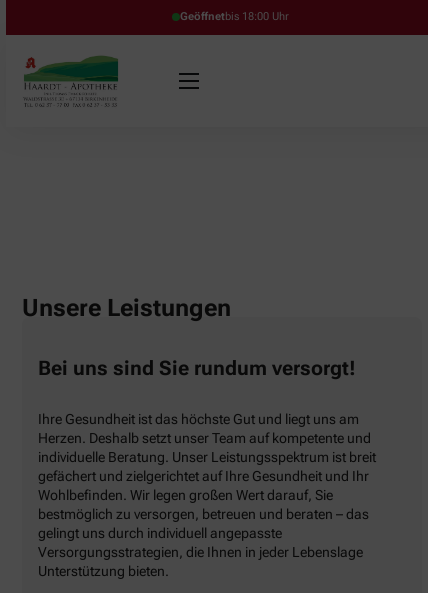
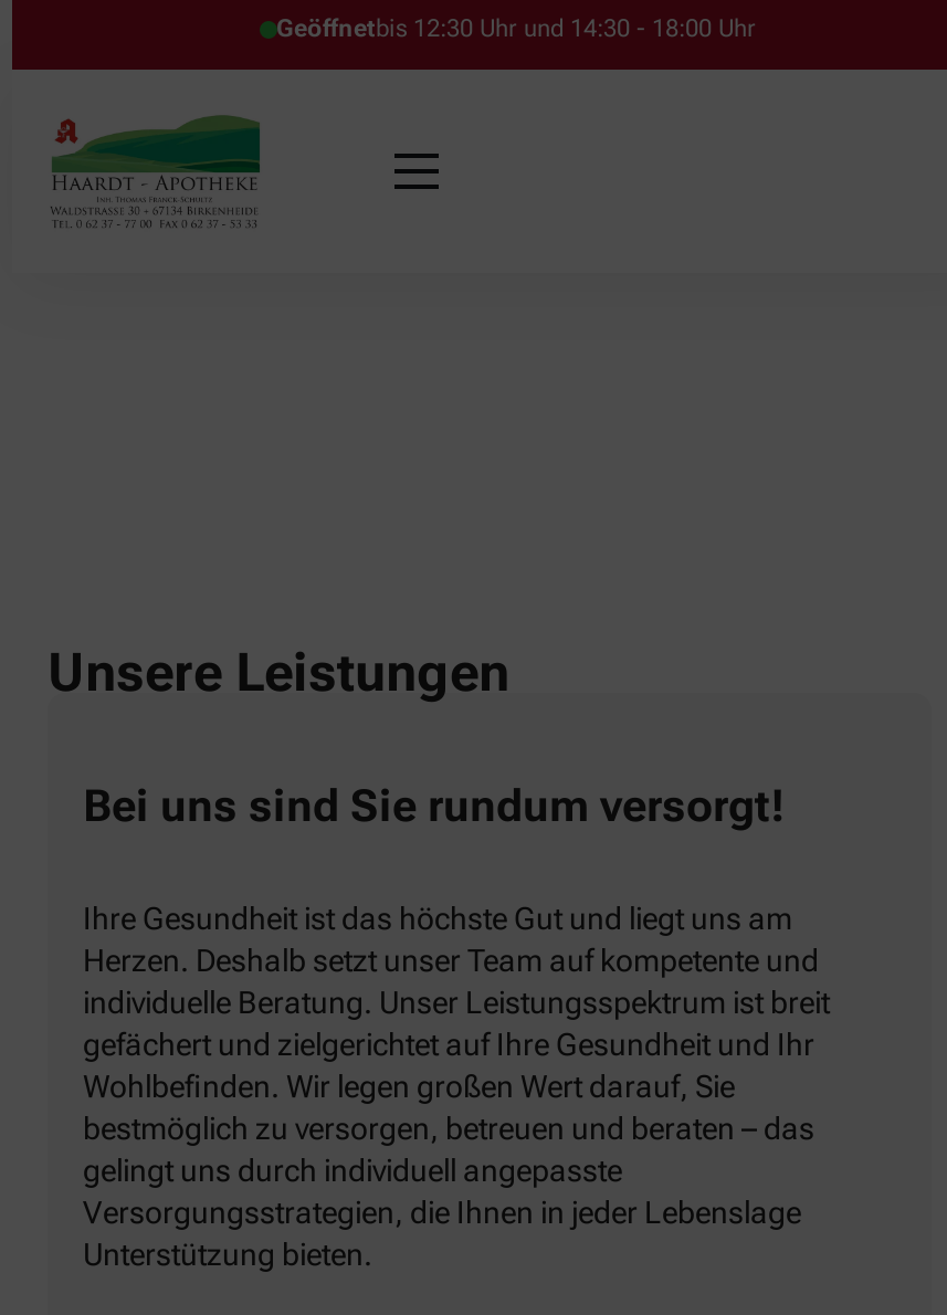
- Geöffnetbis 18:00 Uhr
+ Geöffnetbis 12:30 Uhr und 14:30 - 18:00 Uhr
